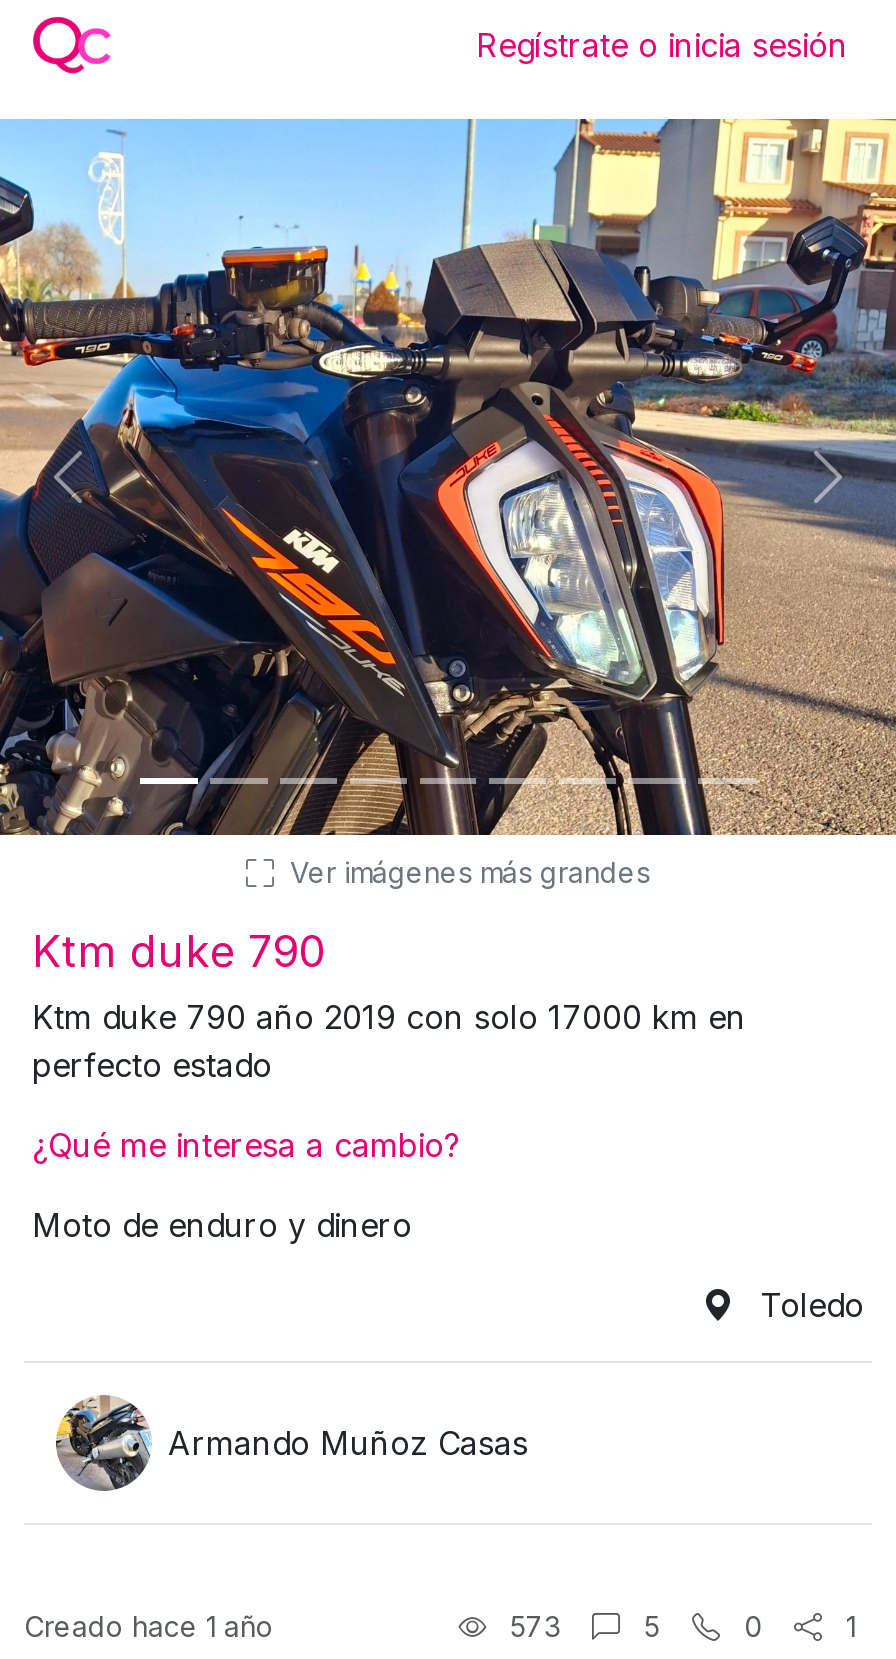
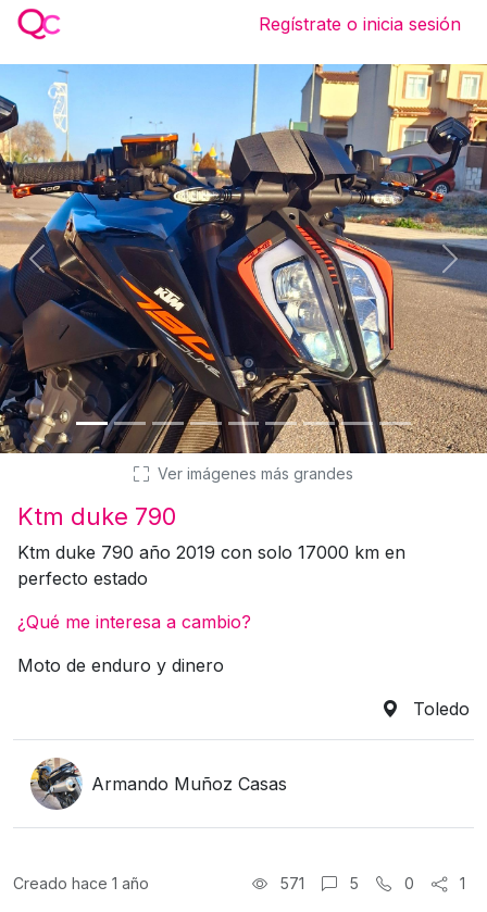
- 573
+ 571
